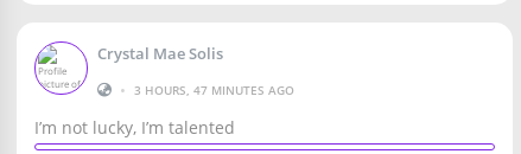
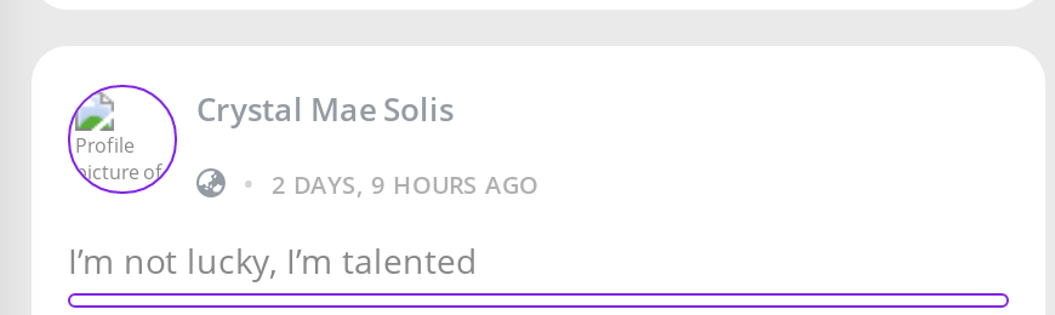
- • 3 HOURS, 47 MINUTES AGO
+ • 2 DAYS, 9 HOURS AGO
